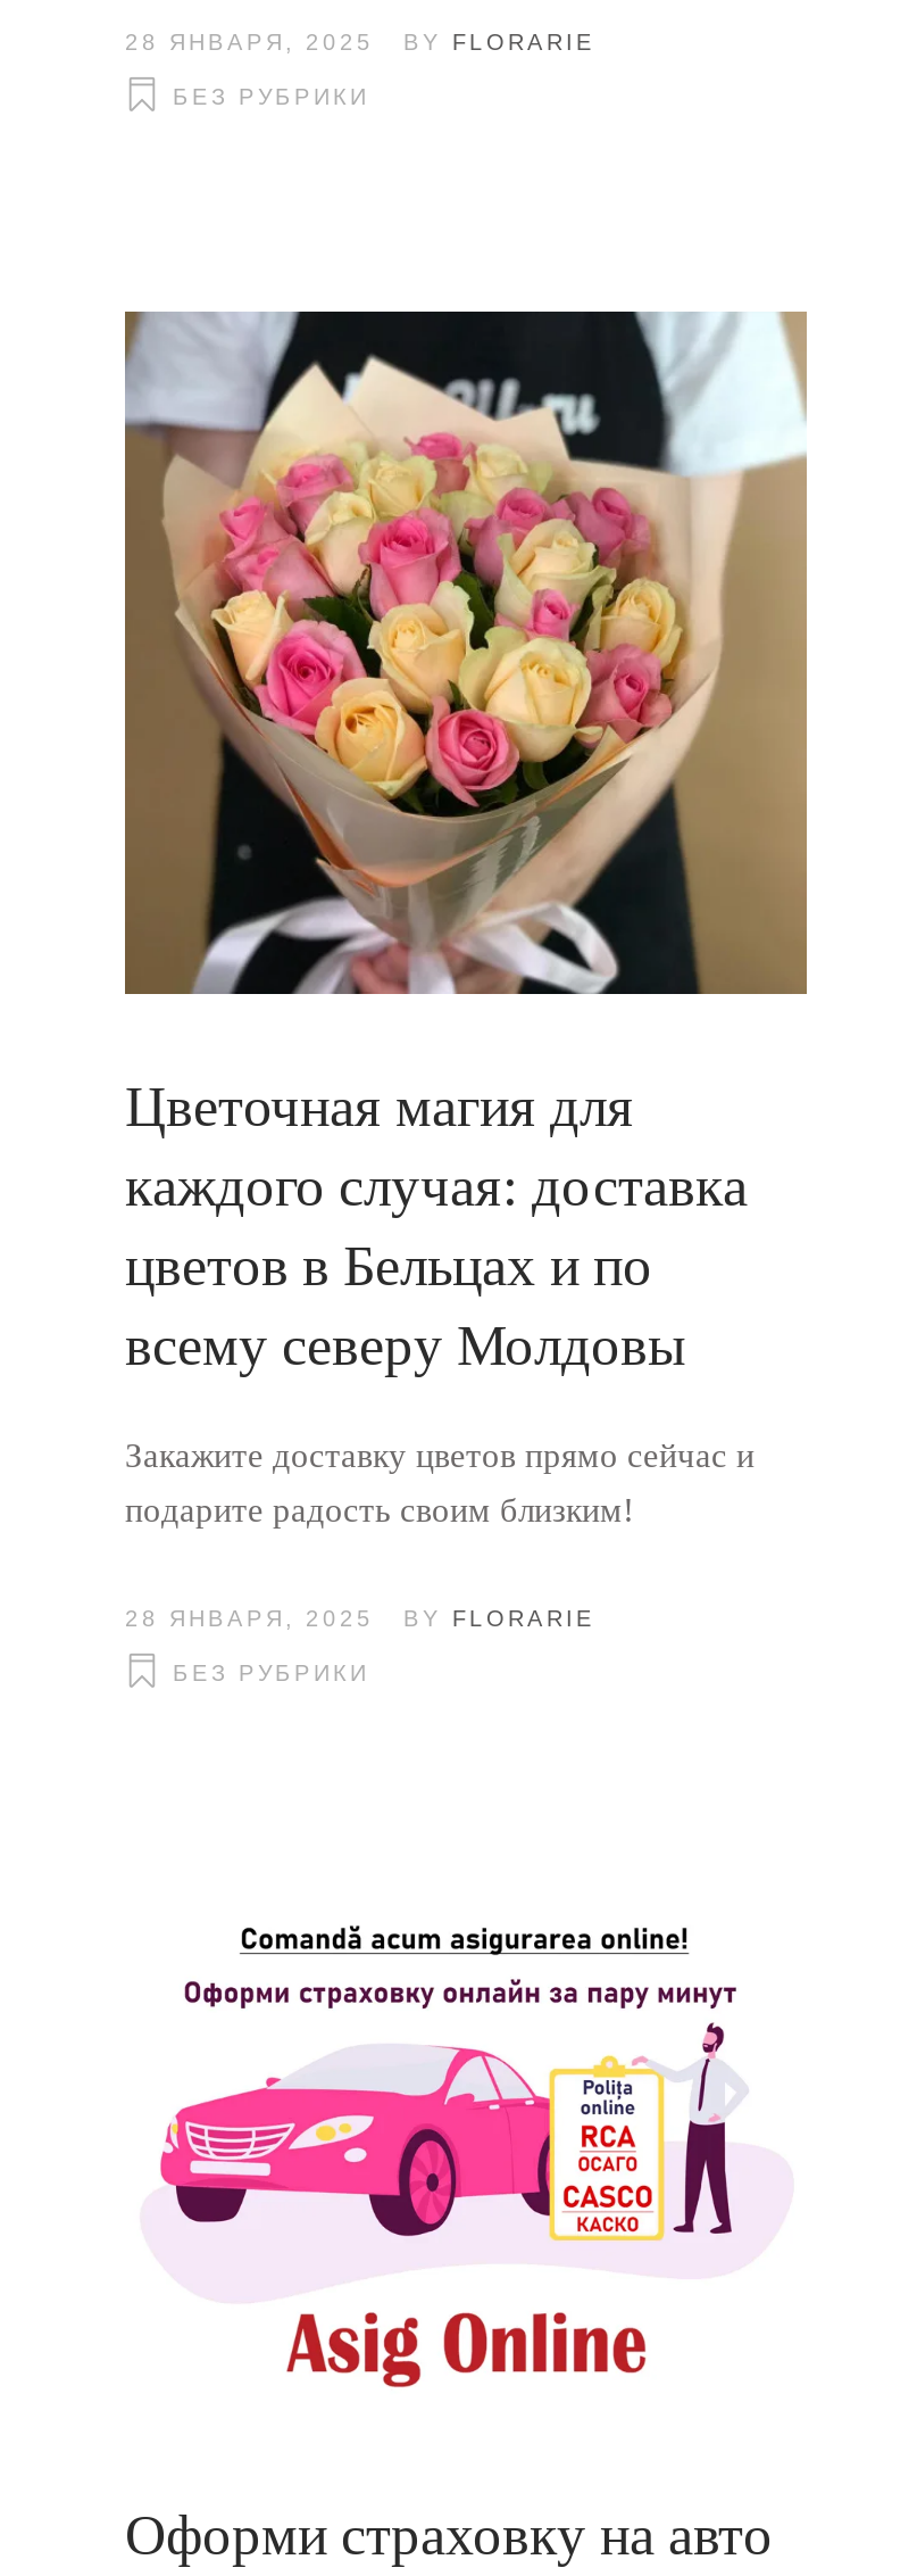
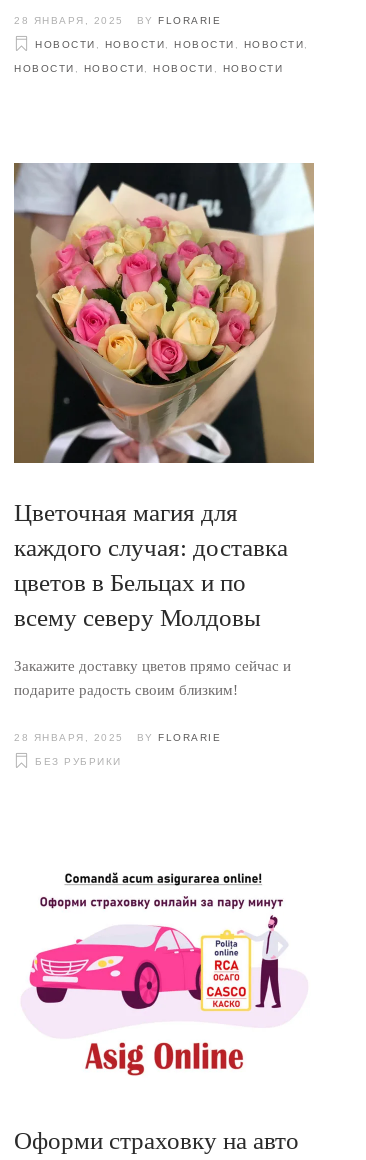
- БЕЗ РУБРИКИ
+ НОВОСТИ, НОВОСТИ, НОВОСТИ, НОВОСТИ,
+ НОВОСТИ, НОВОСТИ, НОВОСТИ, НОВОСТИ
